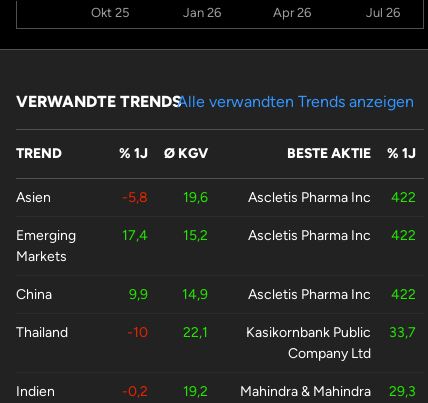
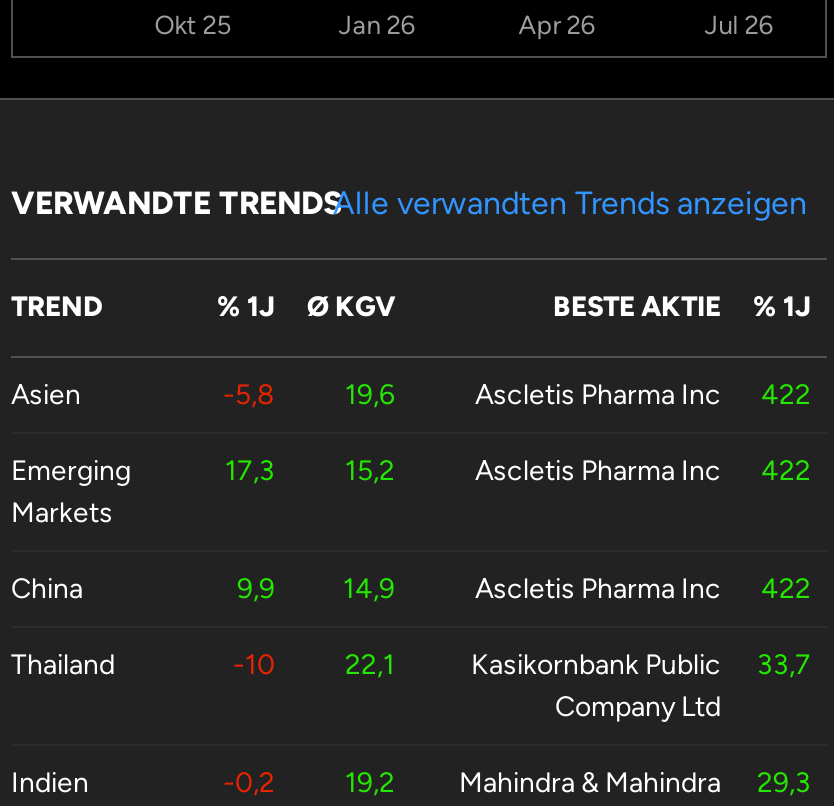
- 17,4
+ 17,3
